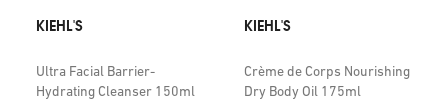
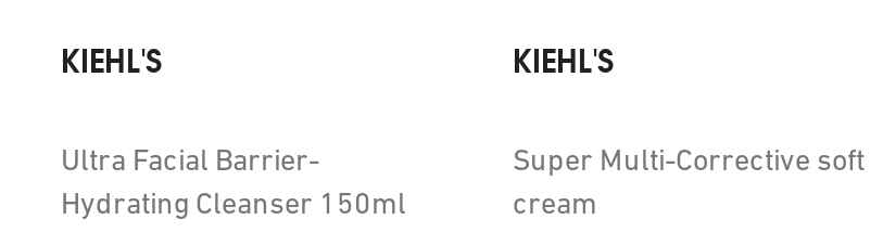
- Crème de Corps Nourishing
- Dry Body Oil 175ml
+ Super Multi-Corrective soft
+ cream
